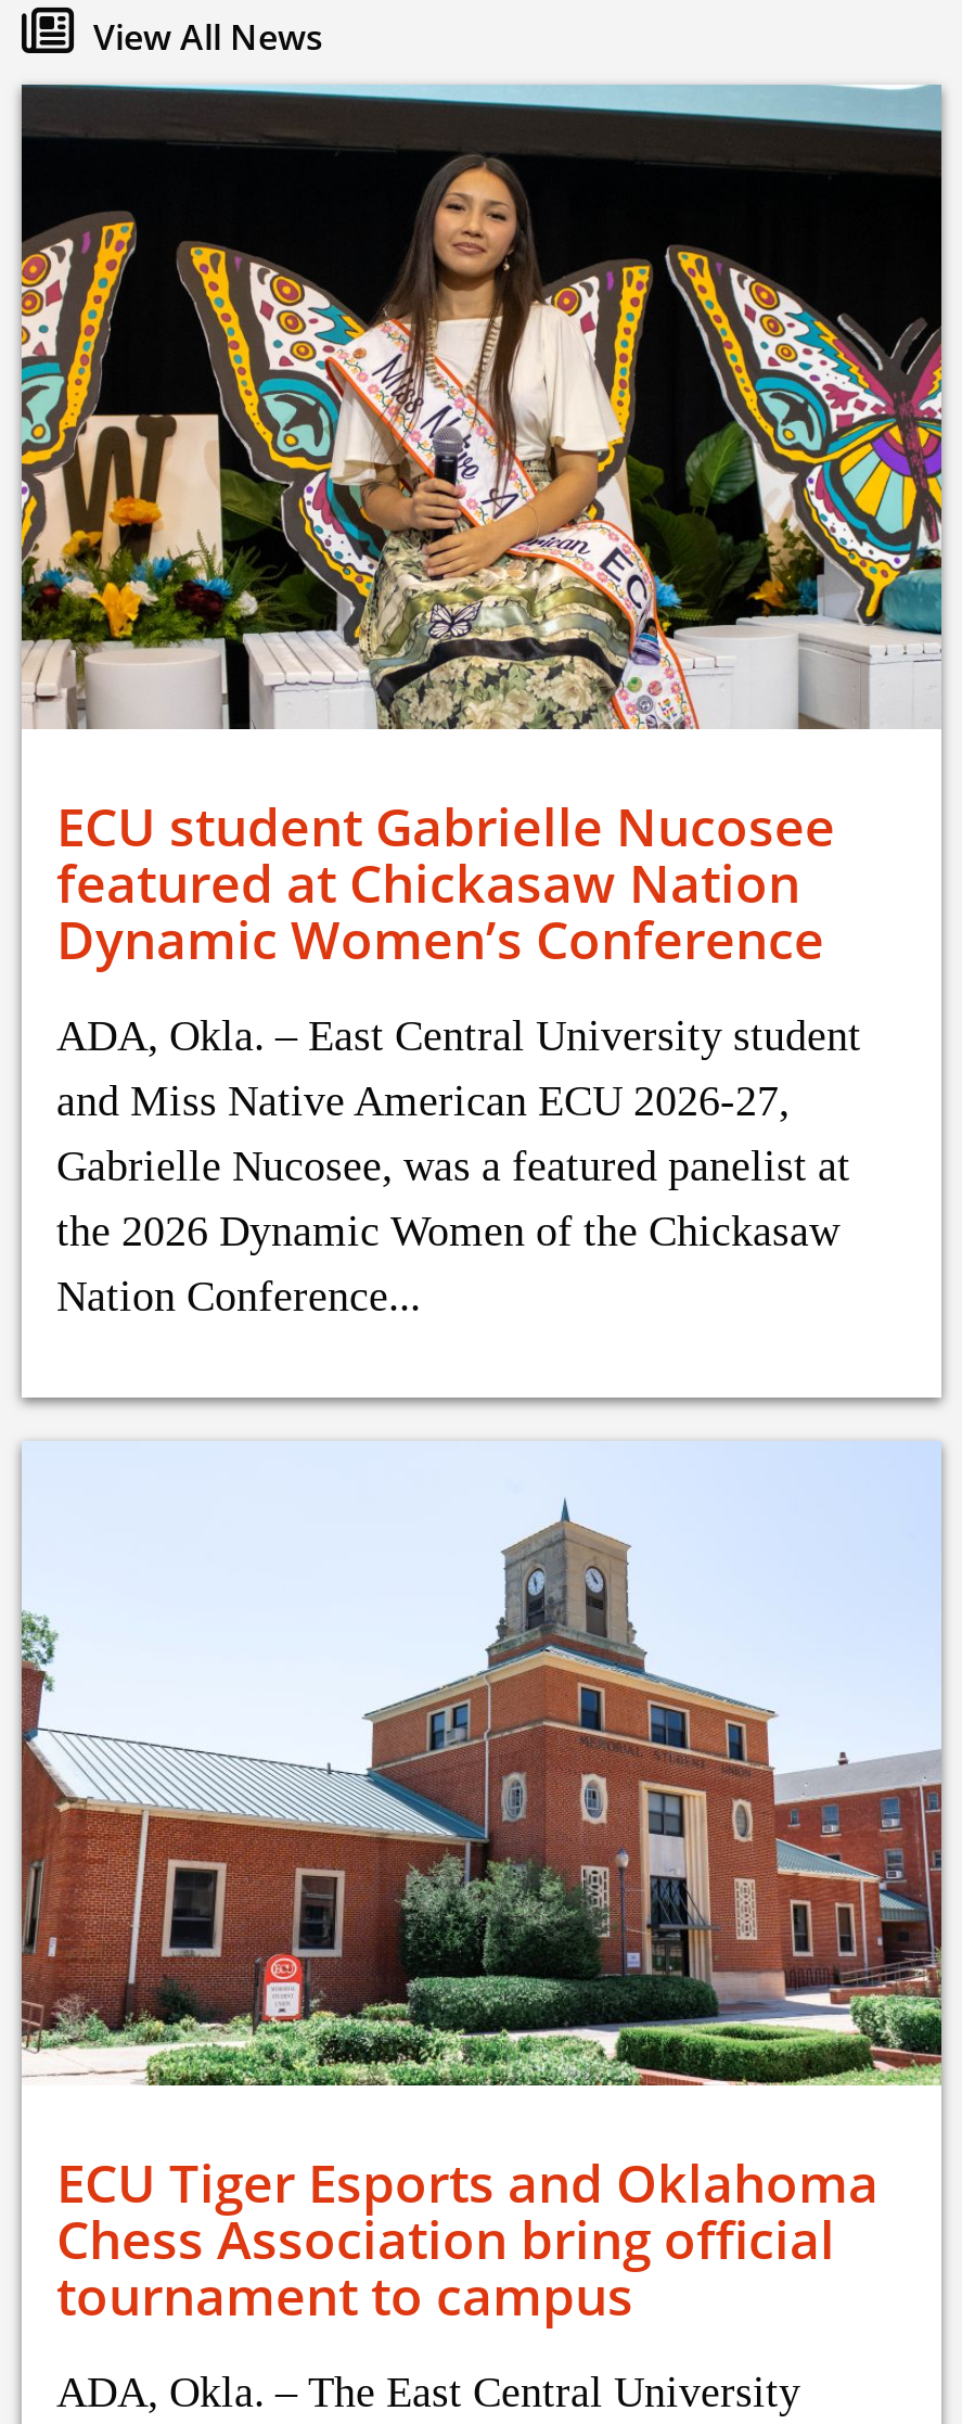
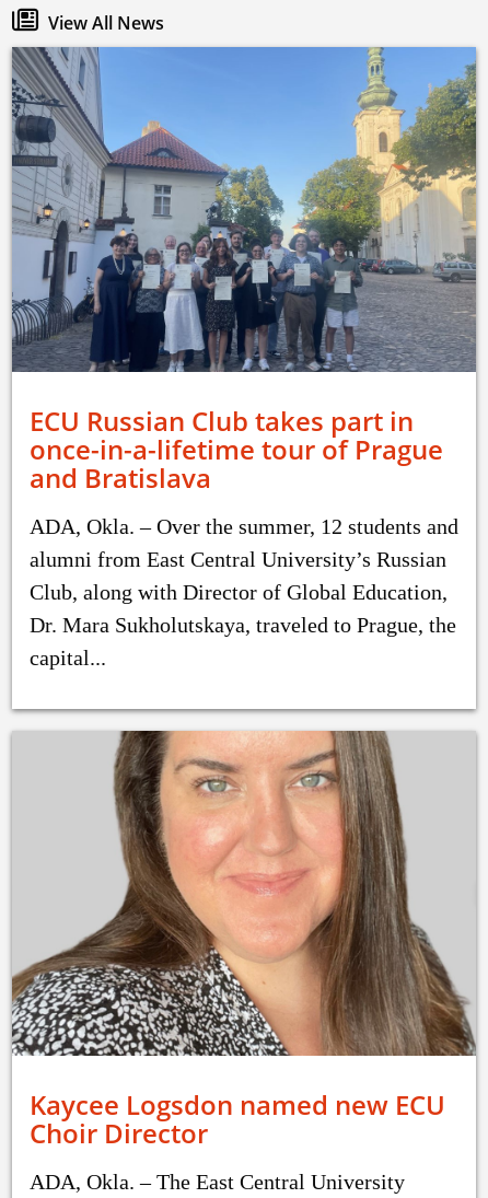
- [image]
- ECU student Gabrielle Nucosee
- featured at Chickasaw Nation
- Dynamic Women’s Conference
+ [image]
+ ECU Russian Club takes part in
+ once-in-a-lifetime tour of Prague
+ and Bratislava

- ADA, Okla. – East Central University student
- and Miss Native American ECU 2026-27,
- Gabrielle Nucosee, was a featured panelist at
- the 2026 Dynamic Women of the Chickasaw
- Nation Conference...
+ ADA, Okla. – Over the summer, 12 students and
+ alumni from East Central University’s Russian
+ Club, along with Director of Global Education,
+ Dr. Mara Sukholutskaya, traveled to Prague, the
+ capital...

- [image]
- ECU Tiger Esports and Oklahoma
- Chess Association bring official
- tournament to campus
+ [image]
+ Kaycee Logsdon named new ECU
+ Choir Director
